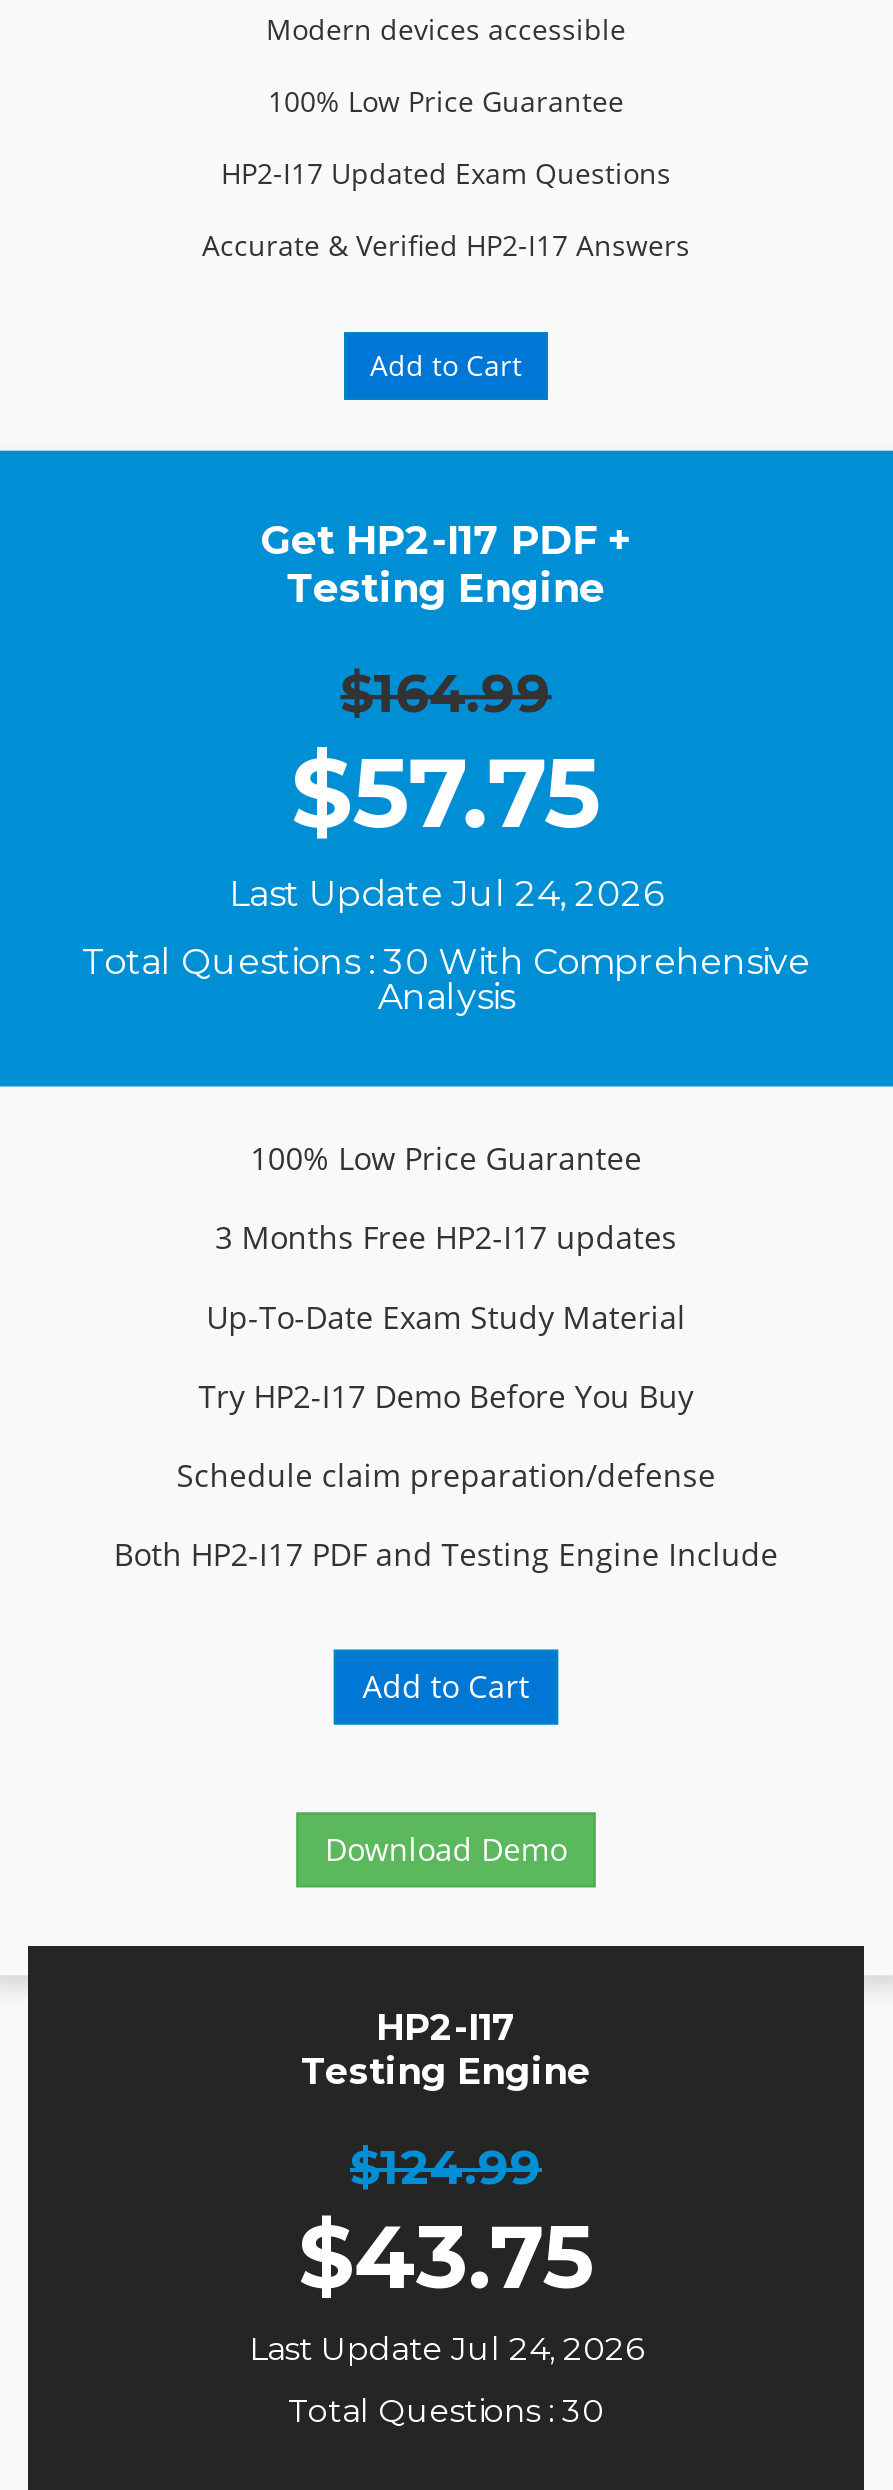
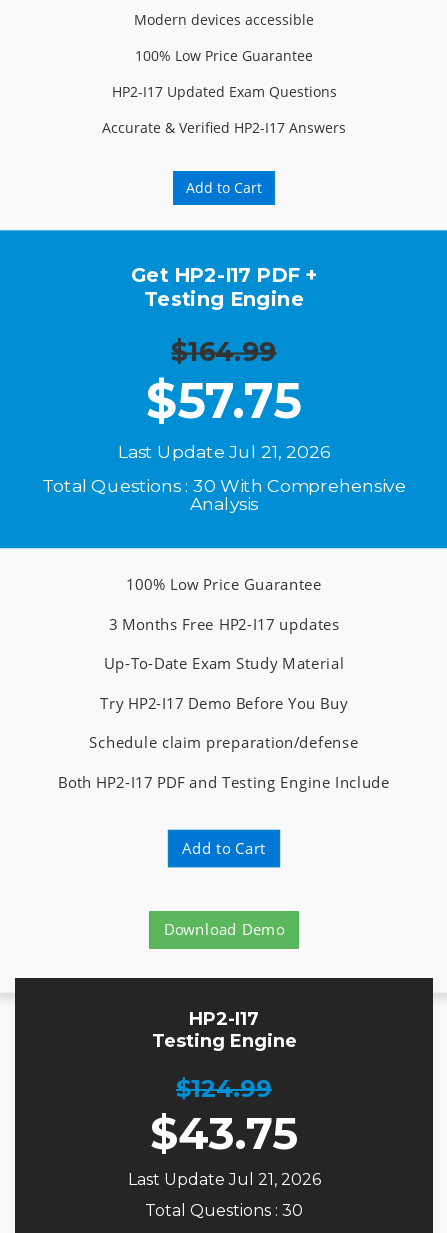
- Last Update Jul 24, 2026
+ Last Update Jul 21, 2026

- Last Update Jul 24, 2026
+ Last Update Jul 21, 2026
